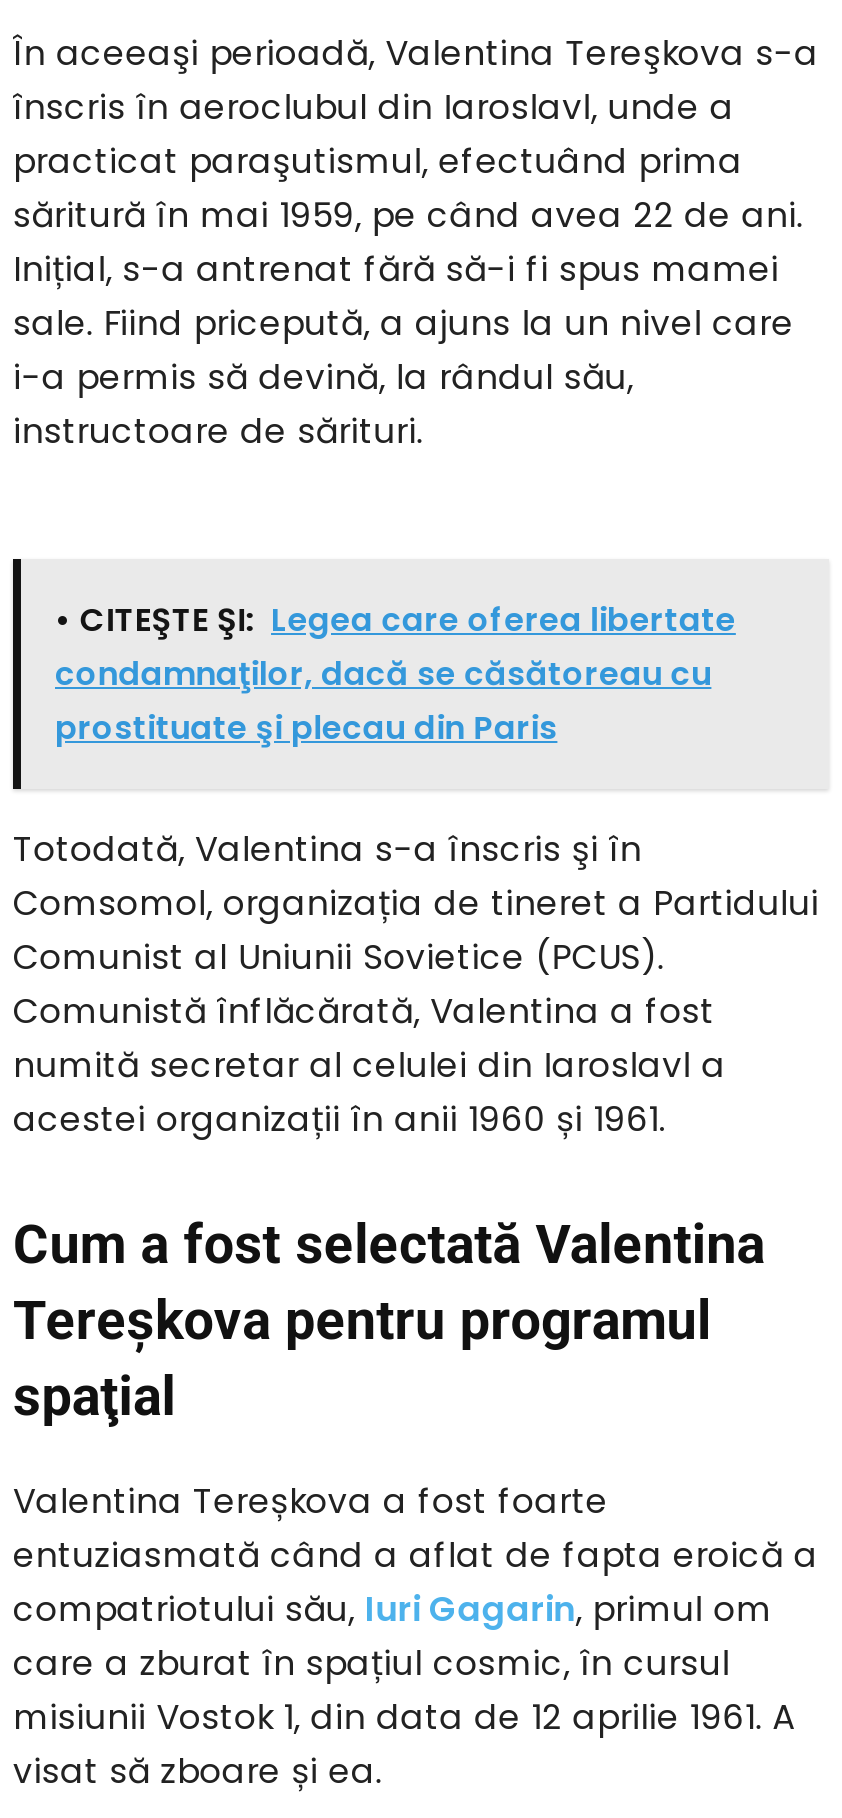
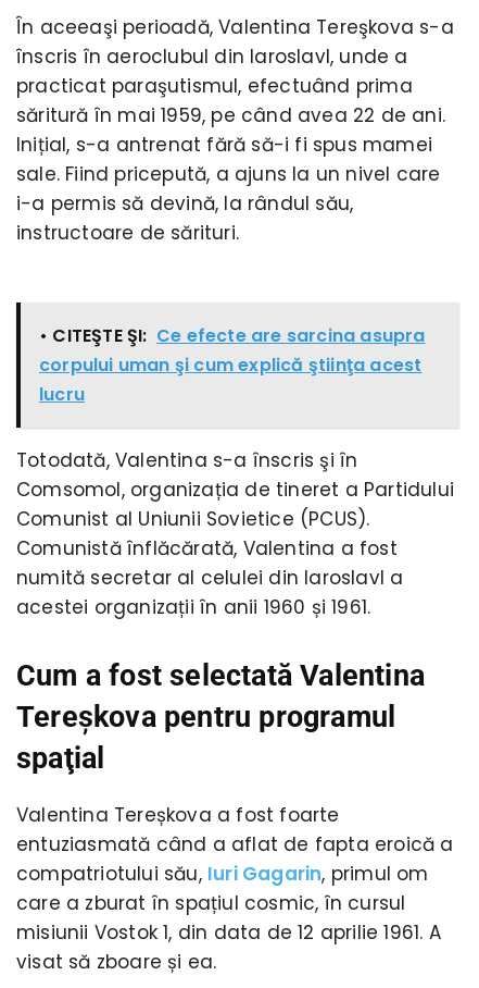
- • CITEŞTE ŞI: Legea care oferea libertate
- condamnaţilor, dacă se căsătoreau cu
- prostituate şi plecau din Paris
+ • CITEŞTE ŞI: Ce efecte are sarcina asupra
+ corpului uman şi cum explică ştiinţa acest
+ lucru
